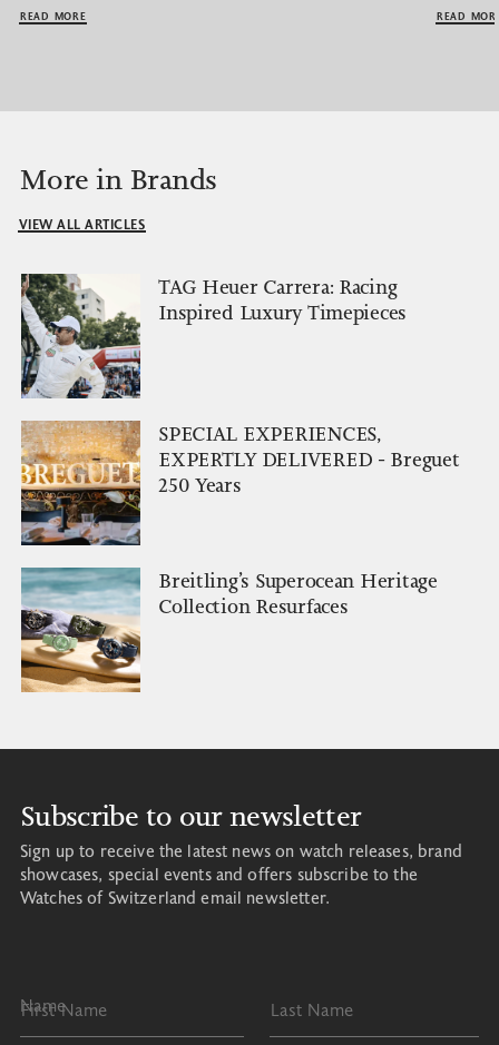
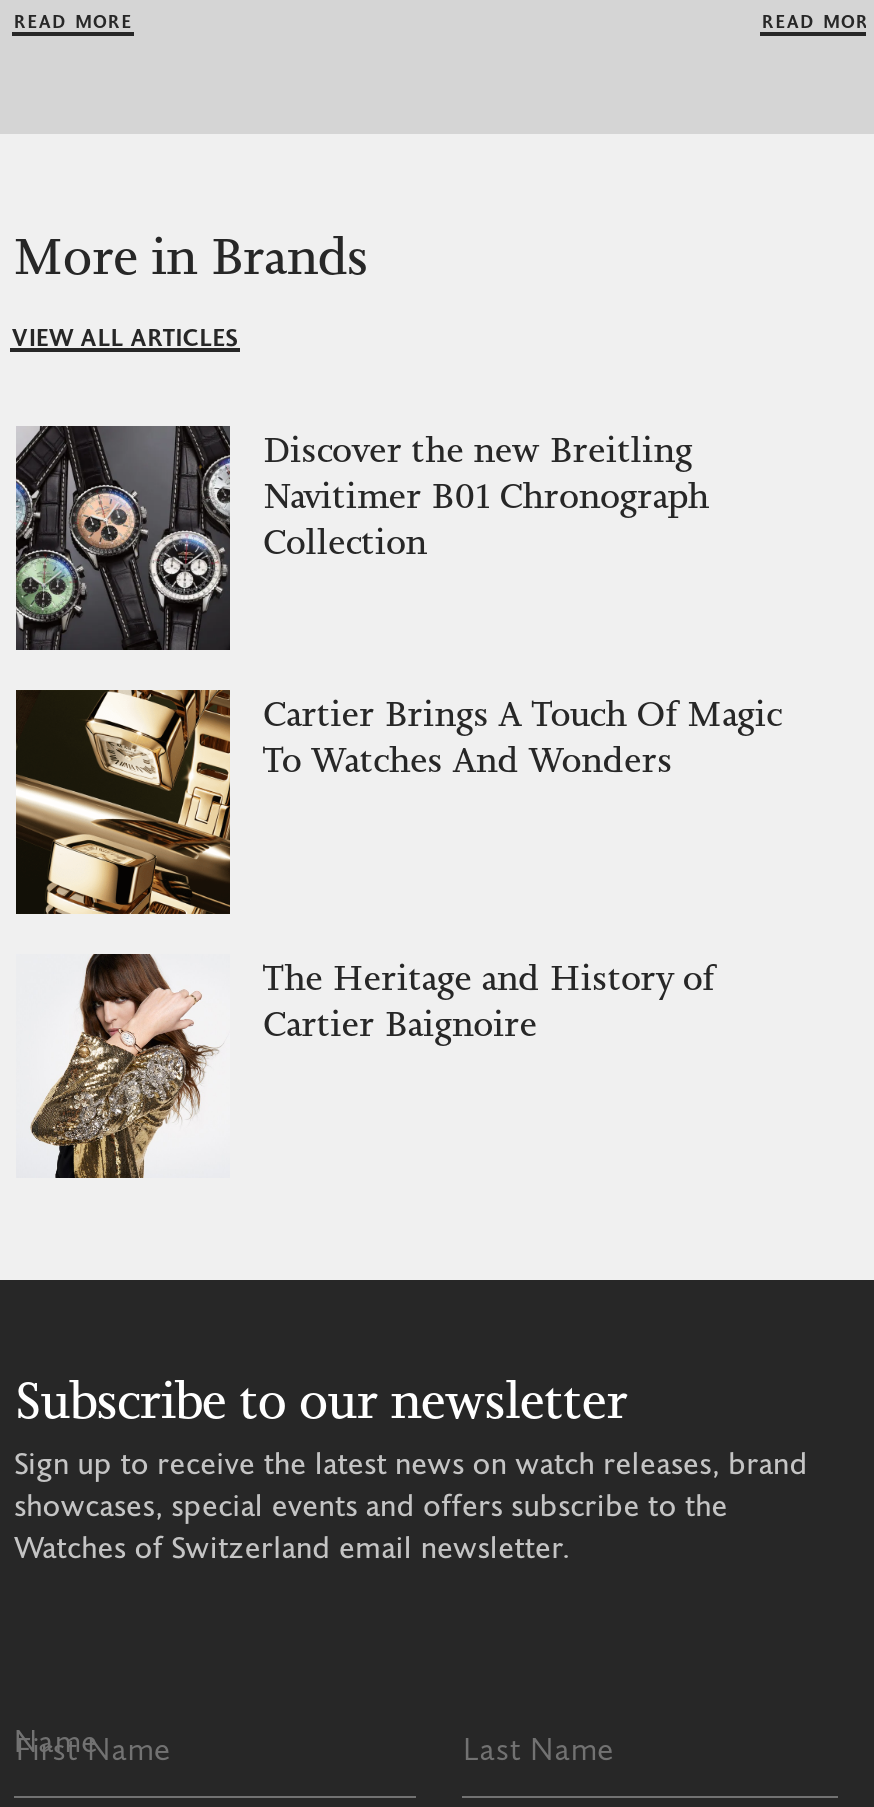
- [image]
- TAG Heuer Carrera: Racing
- Inspired Luxury Timepieces
+ [image]
+ Discover the new Breitling
+ Navitimer B01 Chronograph
+ Collection

- [image]
- SPECIAL EXPERIENCES,
- EXPERTLY DELIVERED - Breguet
- 250 Years
+ [image]
+ Cartier Brings A Touch Of Magic
+ To Watches And Wonders

- [image]
- Breitling’s Superocean Heritage
- Collection Resurfaces
+ [image]
+ The Heritage and History of
+ Cartier Baignoire
